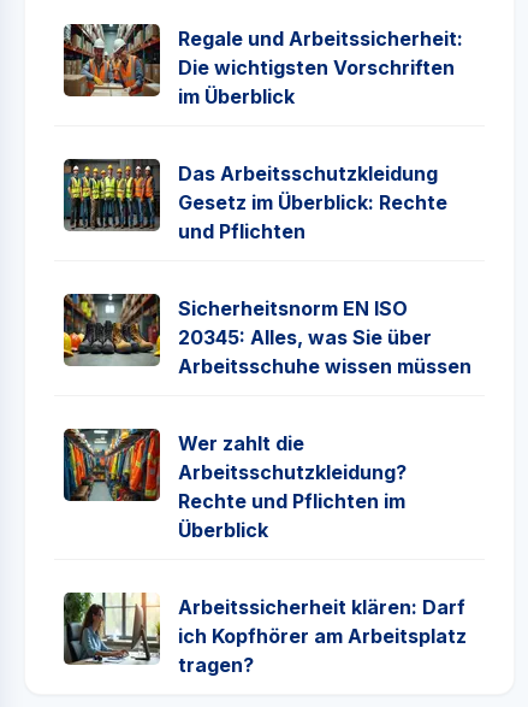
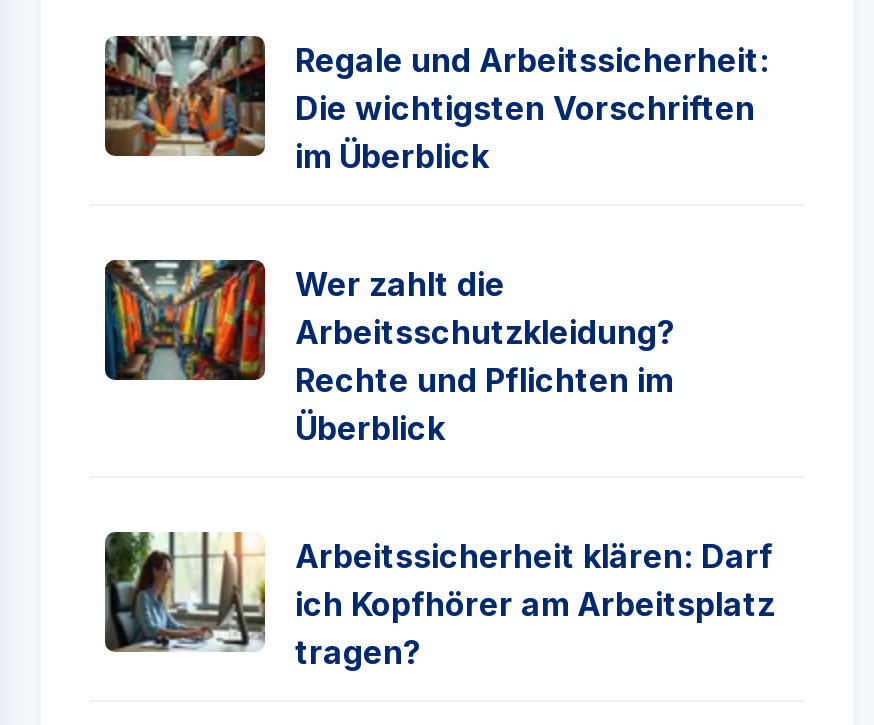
- [image]
- Das Arbeitsschutzkleidung
- Gesetz im Überblick: Rechte
- und Pflichten
- Sicherheitsnorm EN ISO
- 20345: Alles, was Sie über
- Arbeitsschuhe wissen müssen

- [image]
